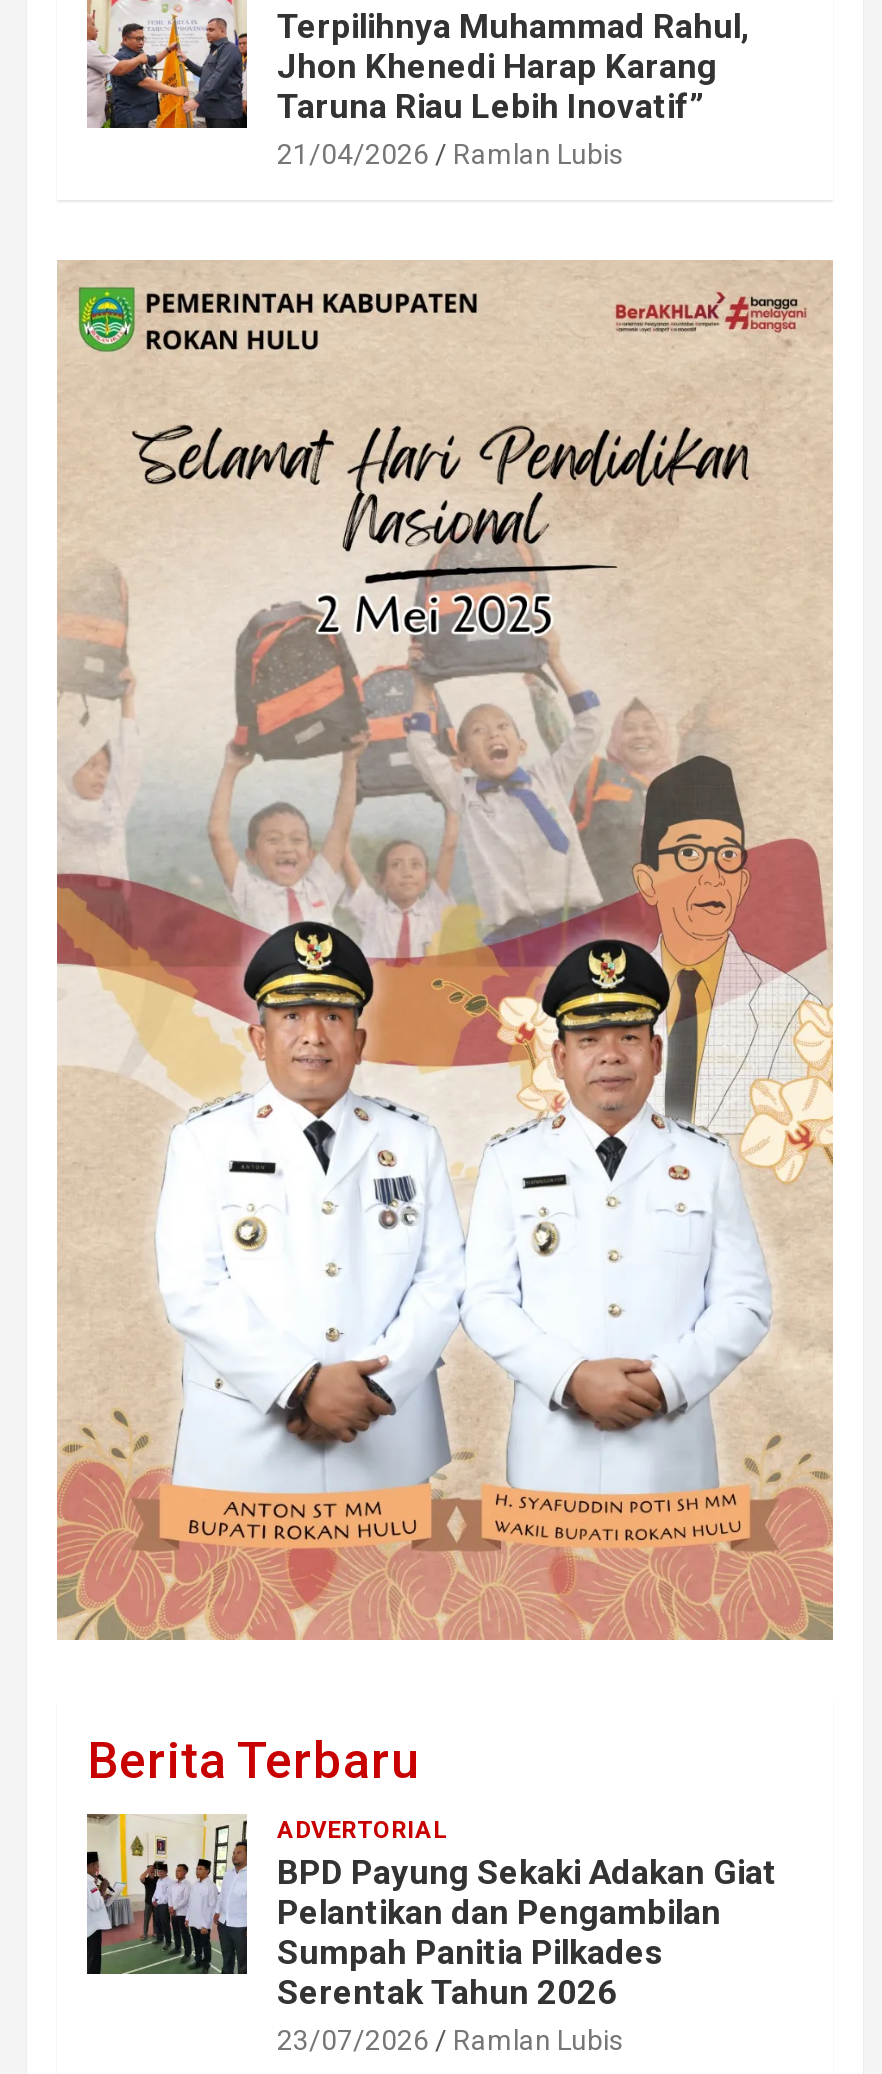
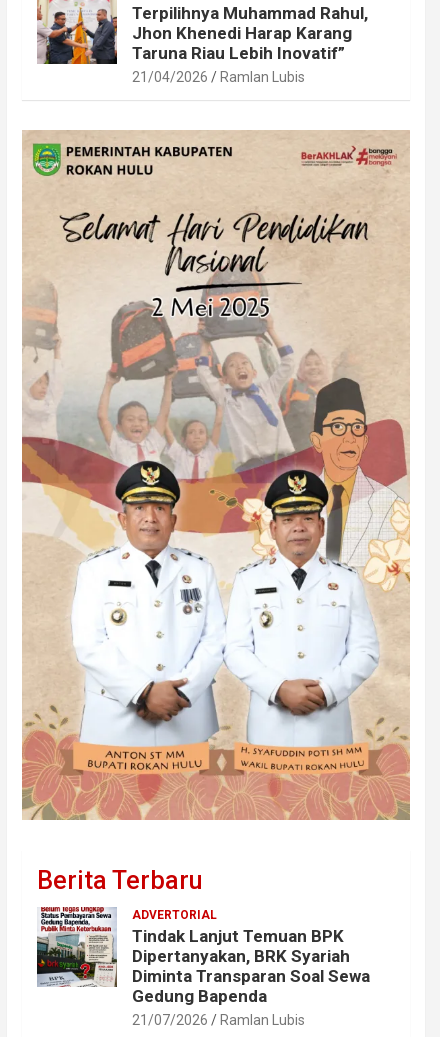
- [image]
- BPD Payung Sekaki Adakan Giat
- Pelantikan dan Pengambilan
- Sumpah Panitia Pilkades
- Serentak Tahun 2026
- 23/07/2026
+ [image]
+ Tindak Lanjut Temuan BPK
+ Dipertanyakan, BRK Syariah
+ Diminta Transparan Soal Sewa
+ Gedung Bapenda
+ 21/07/2026
